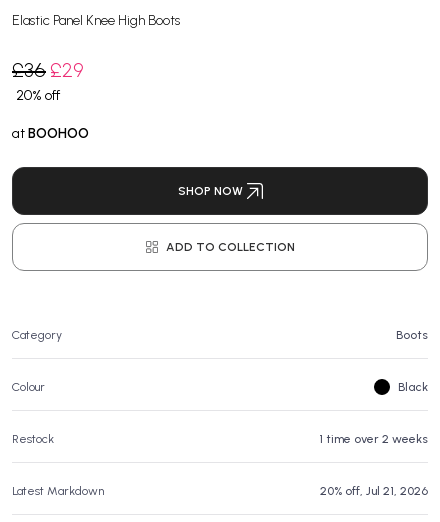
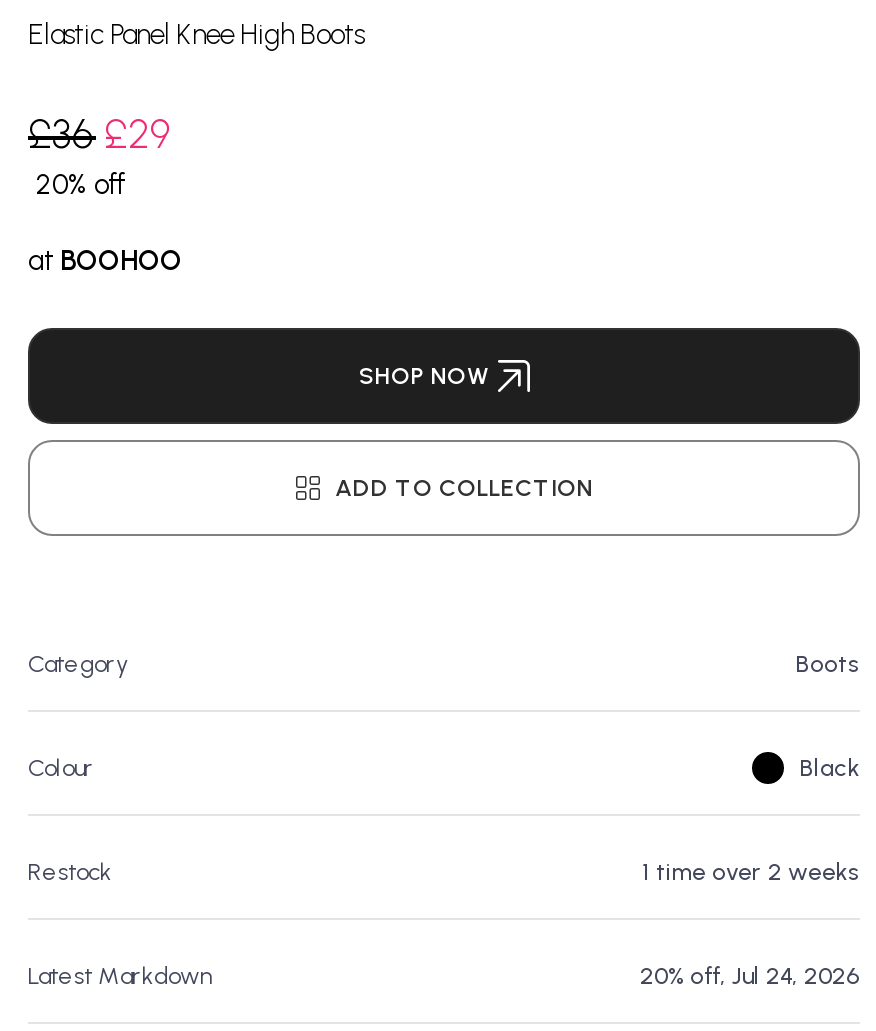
- 20% off, Jul 21, 2026
+ 20% off, Jul 24, 2026
